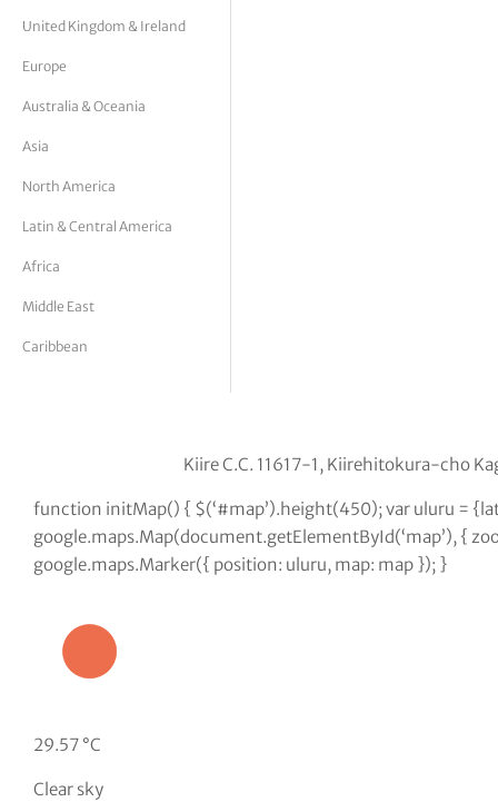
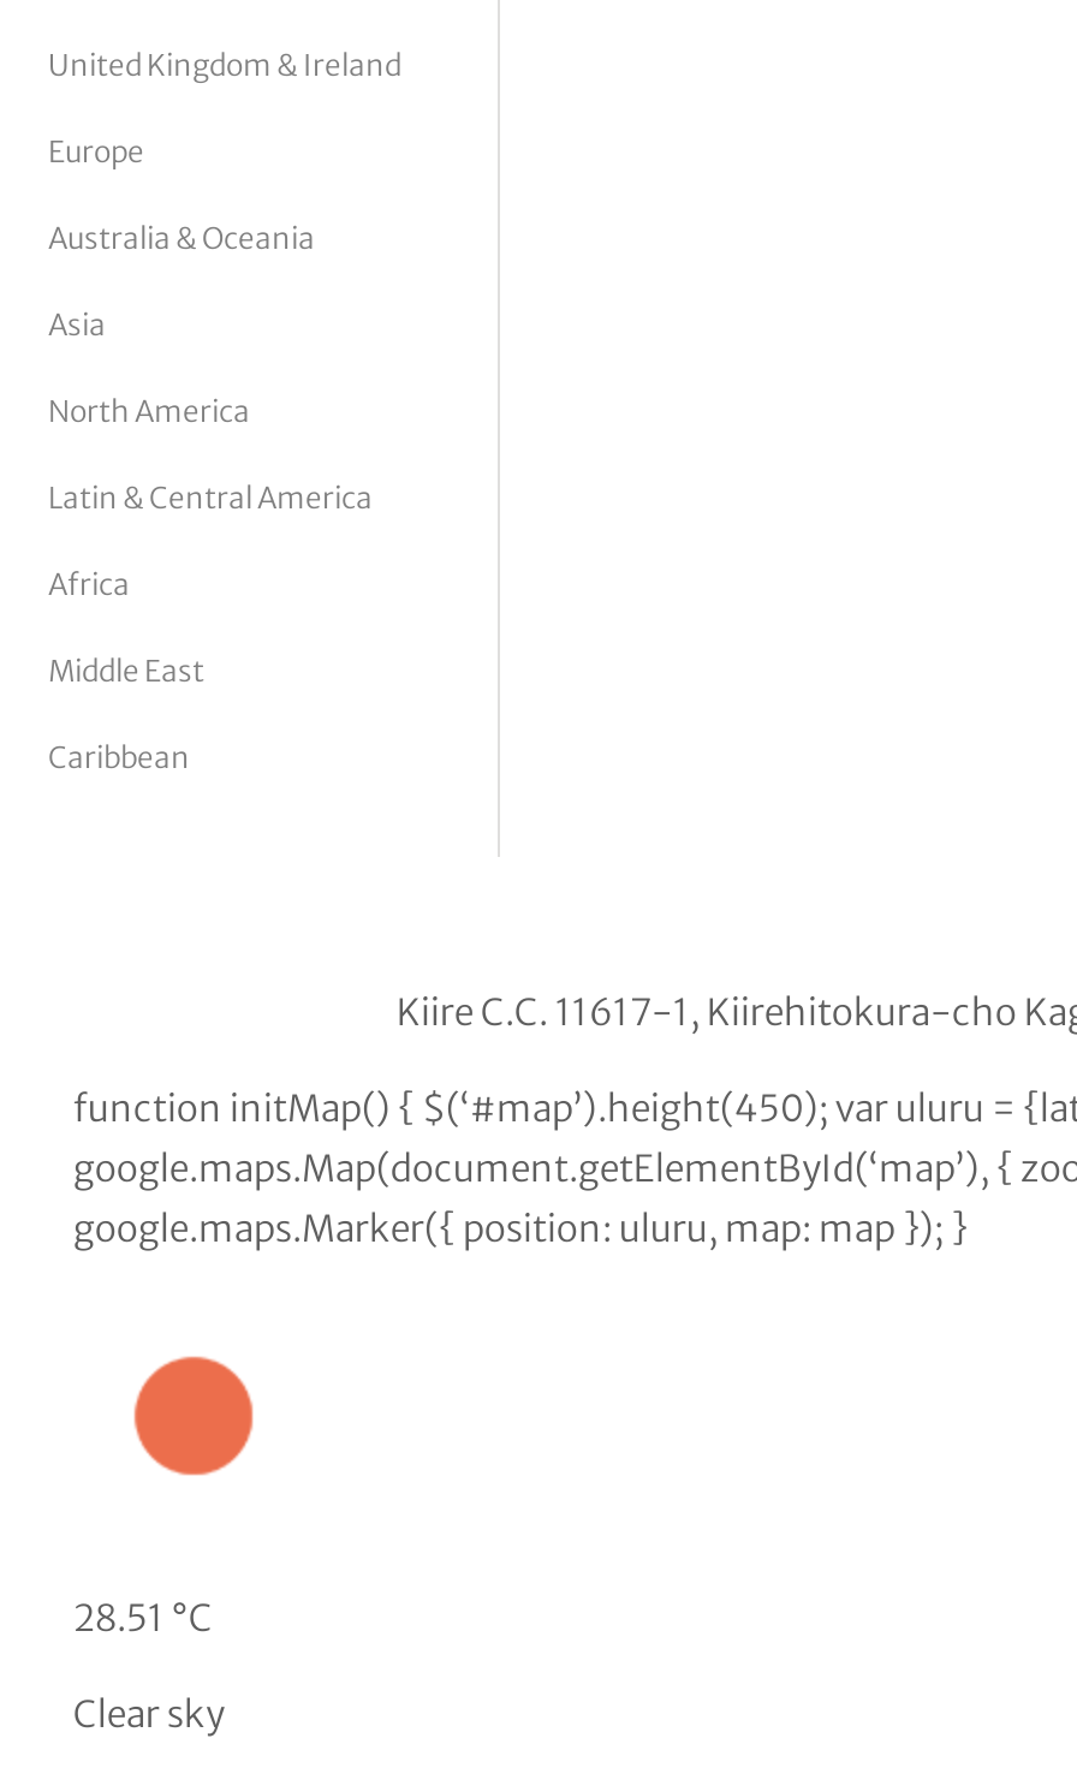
- 29.57 °C
+ 28.51 °C
